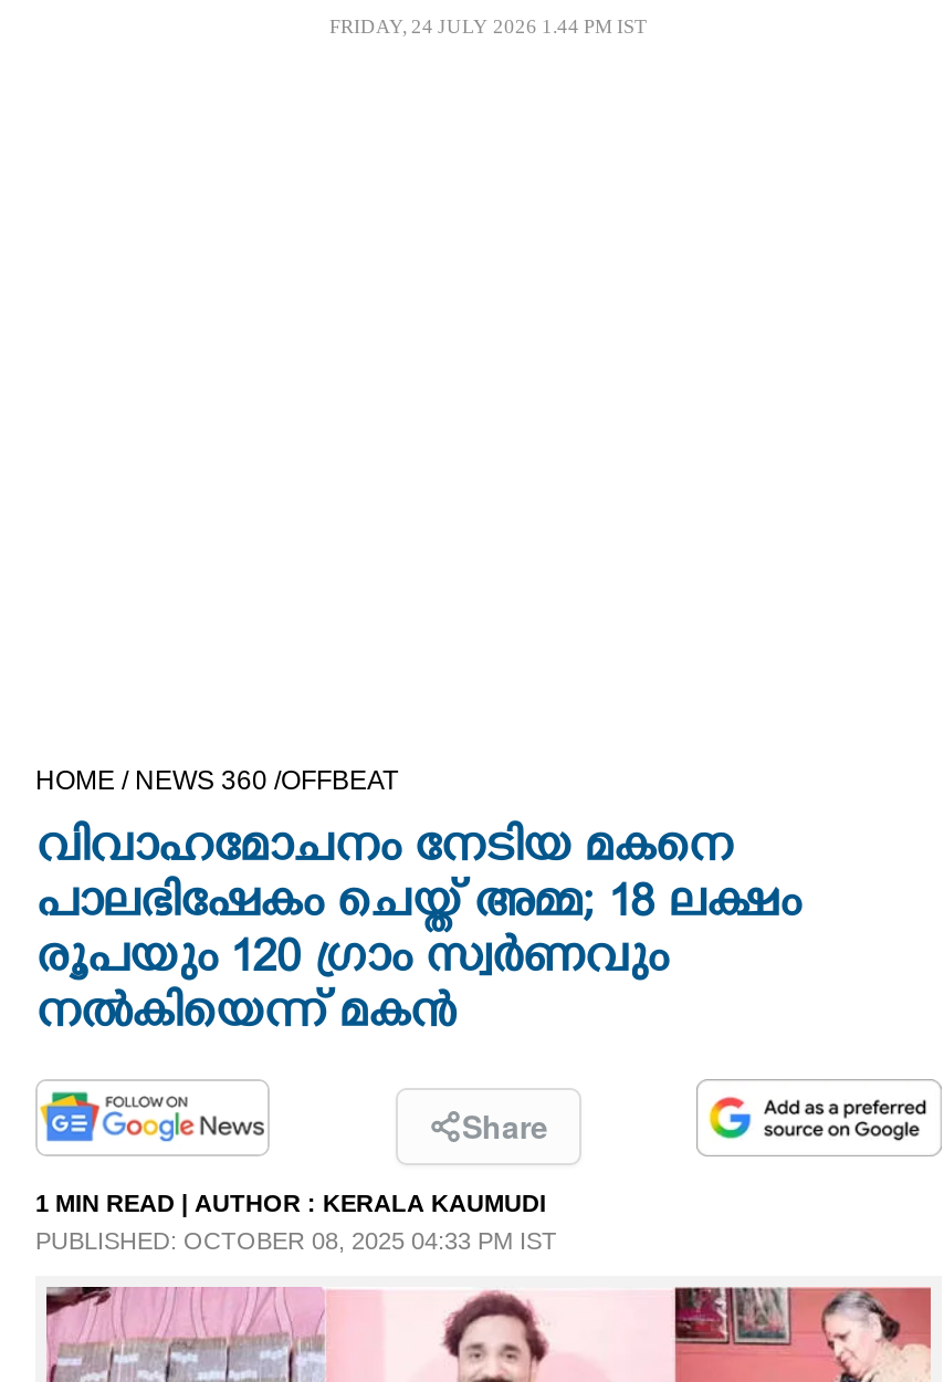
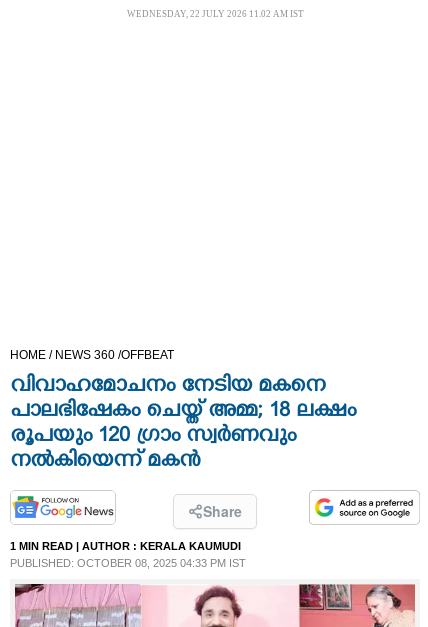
- FRIDAY, 24 JULY 2026 1.44 PM IST
+ WEDNESDAY, 22 JULY 2026 11.02 AM IST
